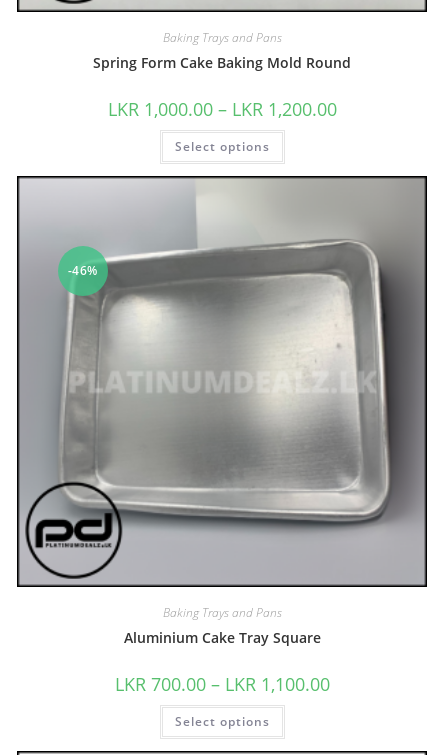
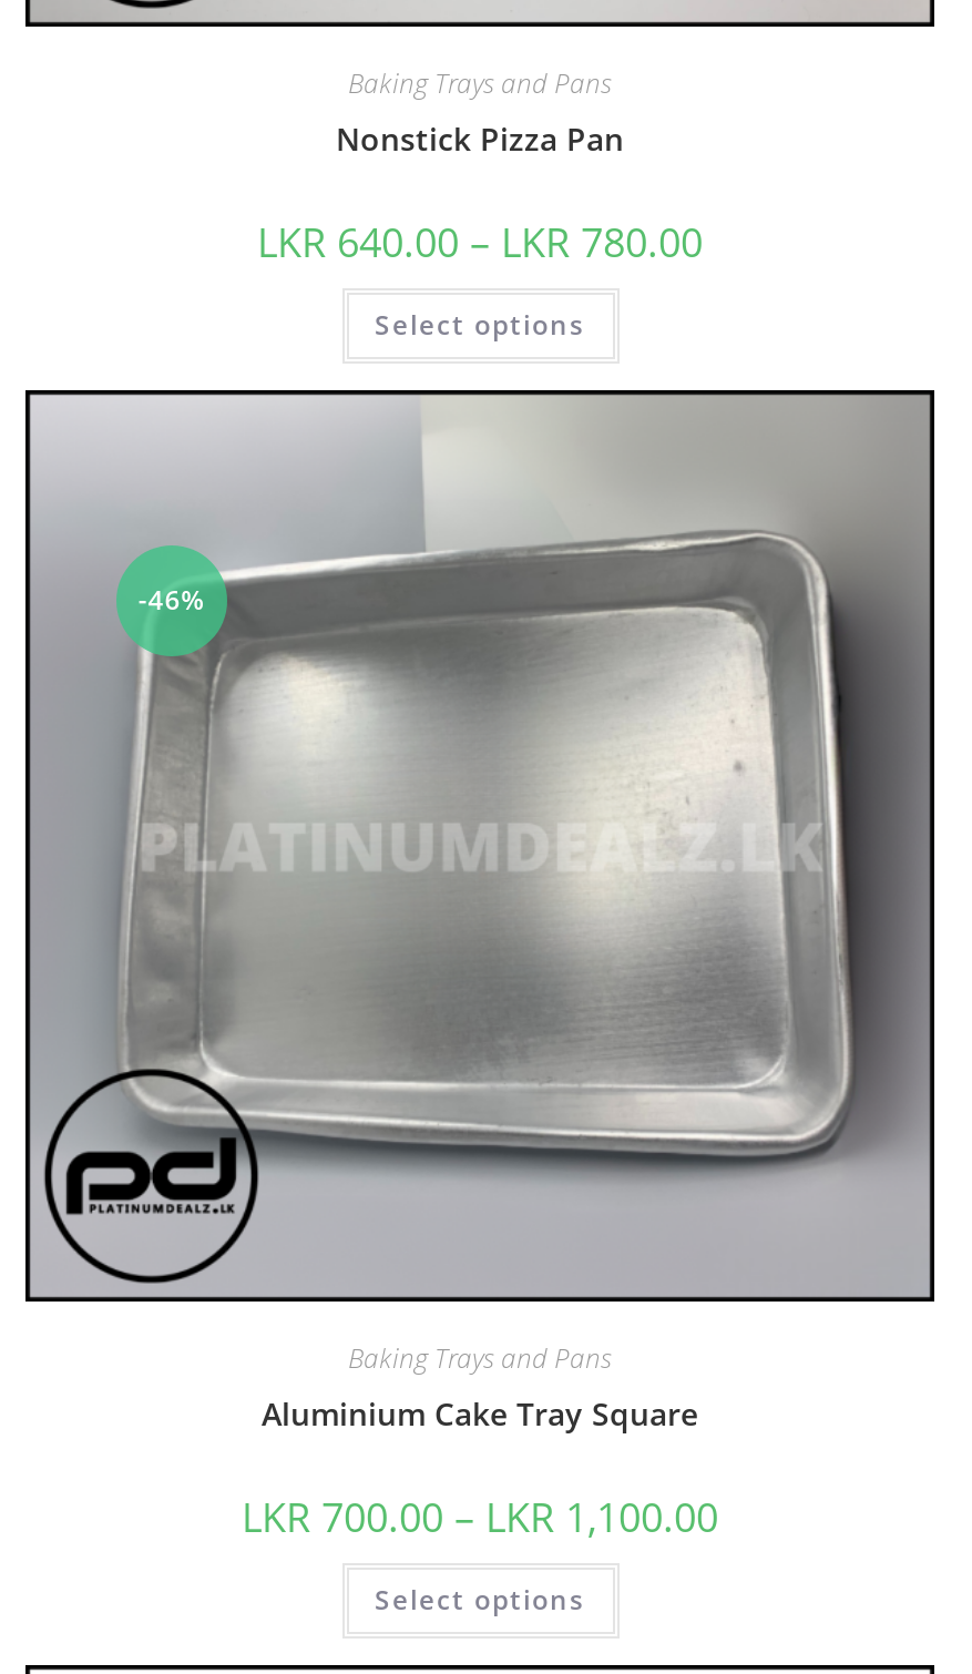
- Spring Form Cake Baking Mold Round
+ Nonstick Pizza Pan

- LKR 1,000.00 – LKR 1,200.00
+ LKR 640.00 – LKR 780.00
